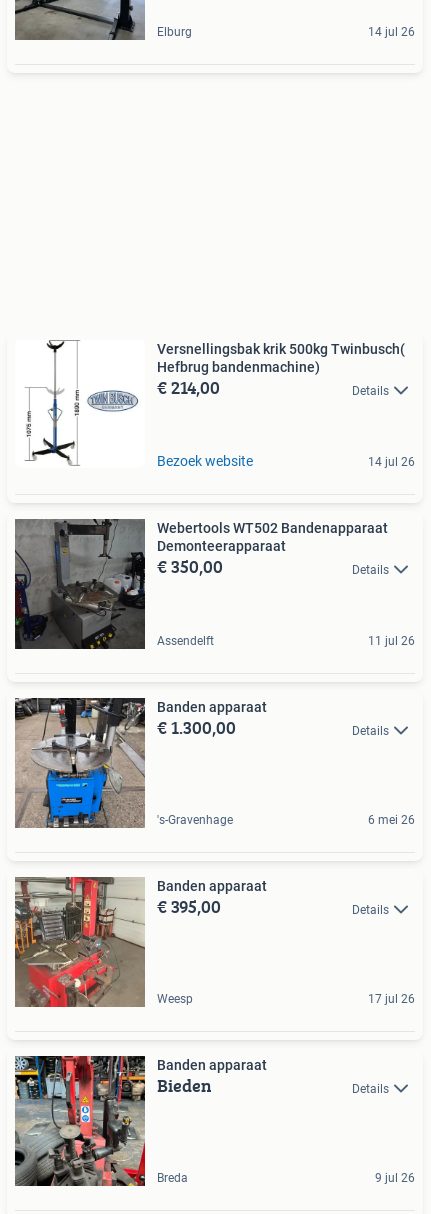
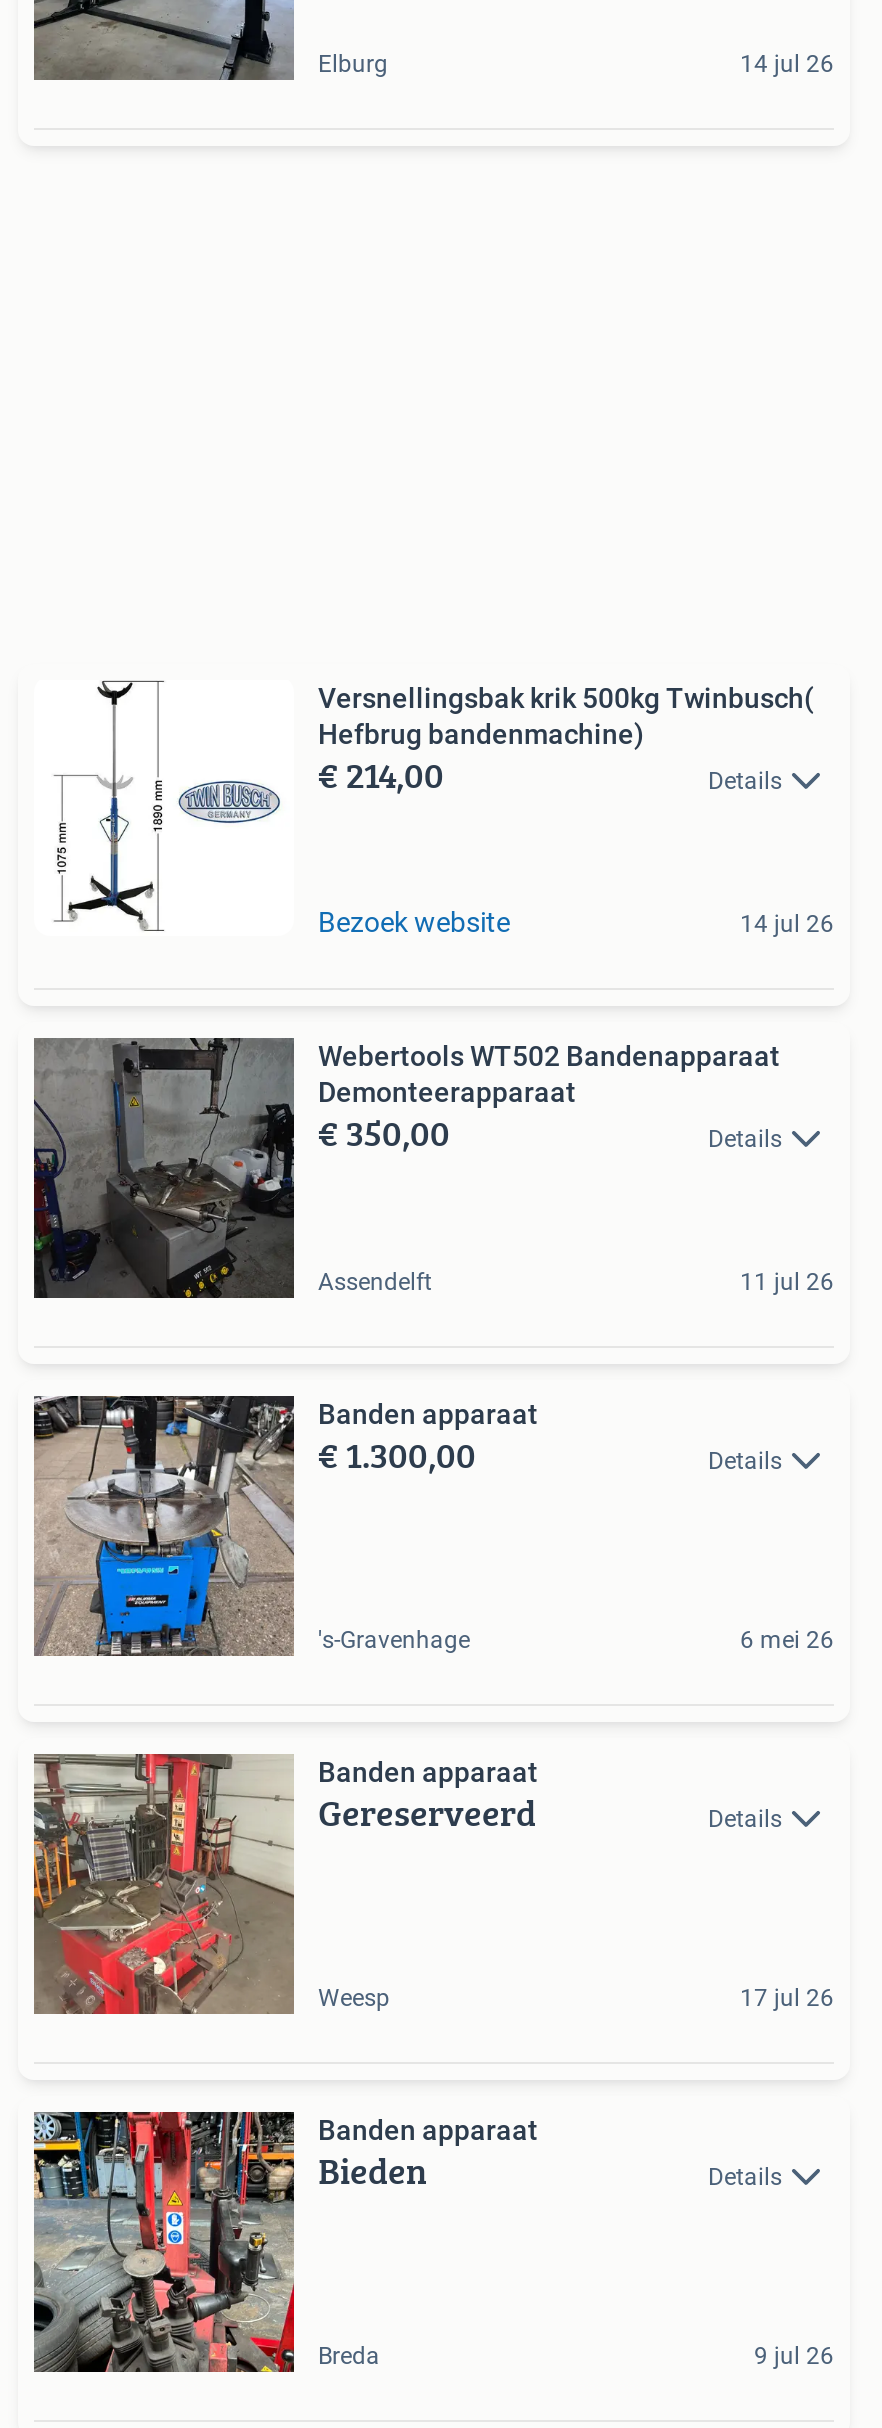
- € 395,00
+ Gereserveerd
